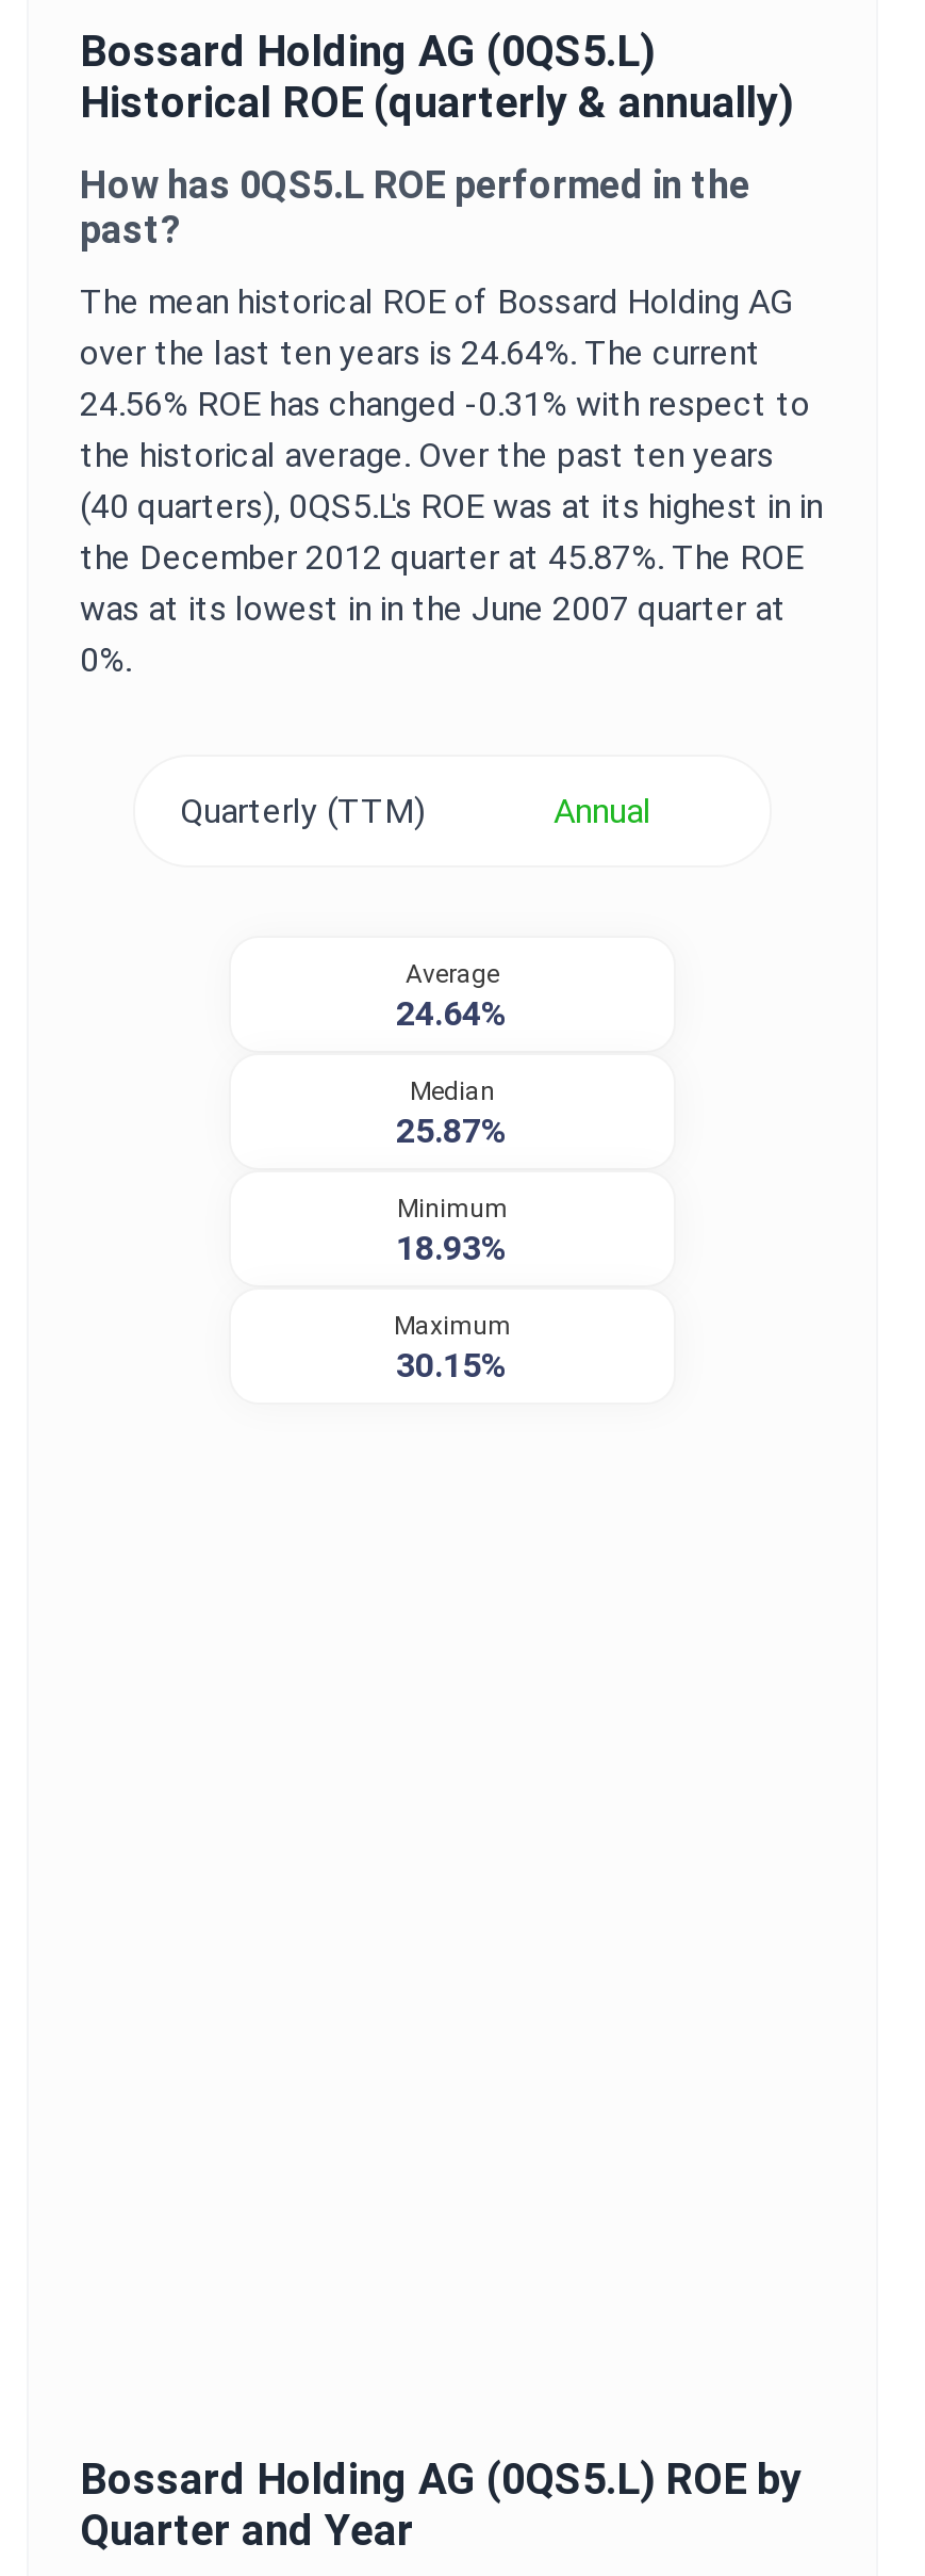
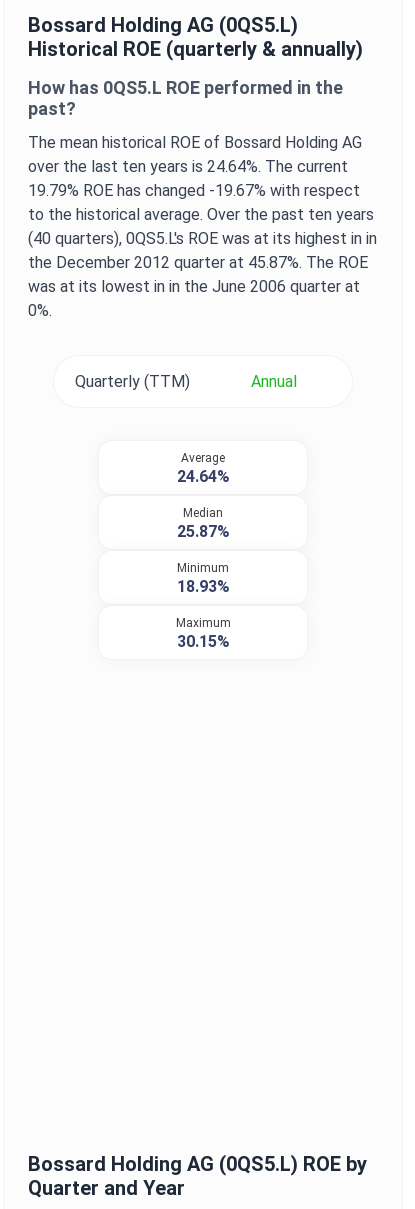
- 24.56% ROE has changed -0.31% with respect to
- the historical average. Over the past ten years
+ 19.79% ROE has changed -19.67% with respect
+ to the historical average. Over the past ten years

- was at its lowest in in the June 2007 quarter at
+ was at its lowest in in the June 2006 quarter at
